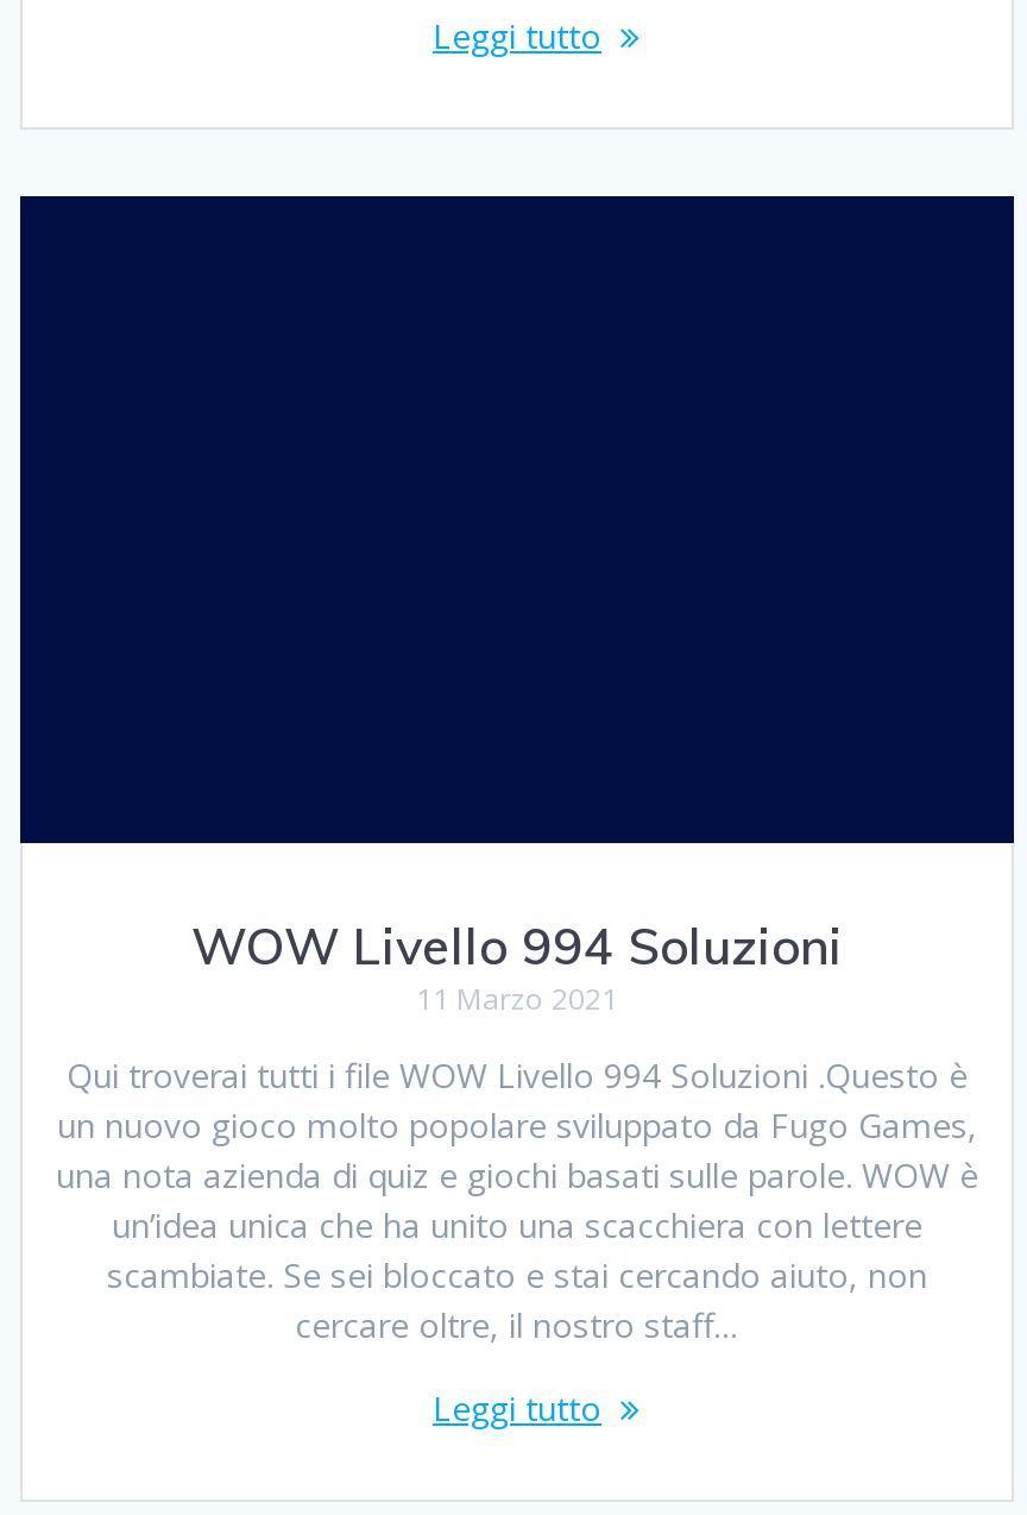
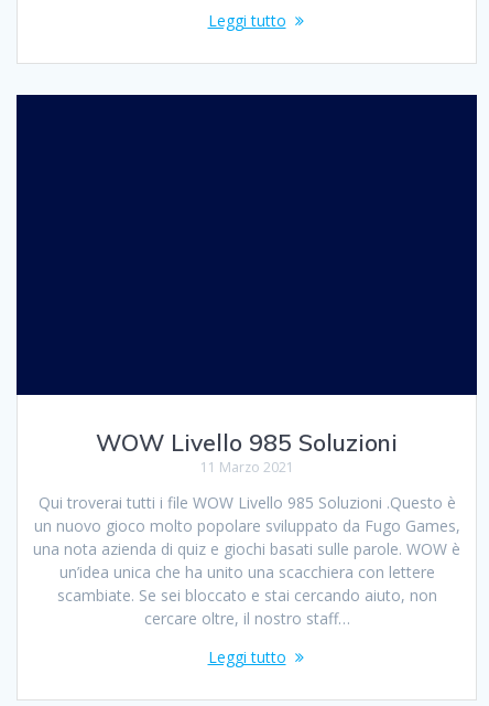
- WOW Livello 994 Soluzioni
+ WOW Livello 985 Soluzioni

- Qui troverai tutti i file WOW Livello 994 Soluzioni .Questo è
+ Qui troverai tutti i file WOW Livello 985 Soluzioni .Questo è
